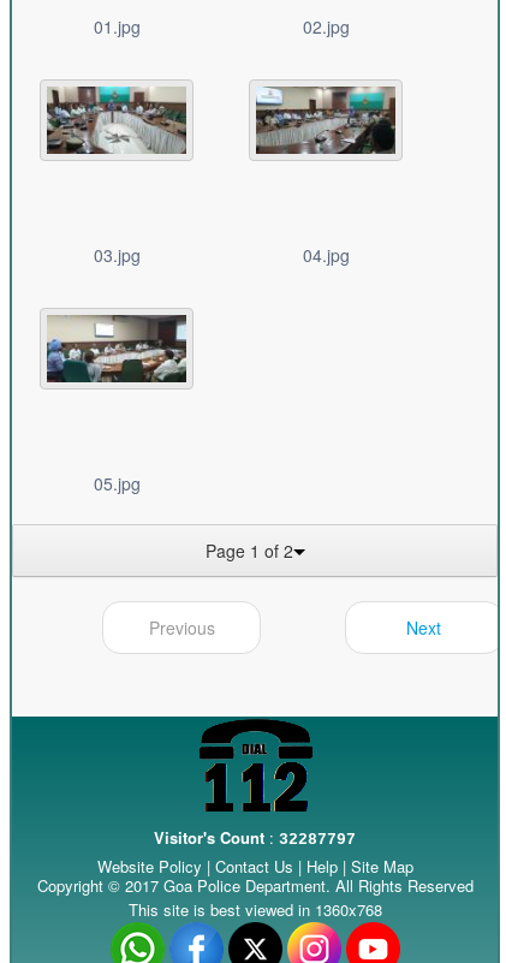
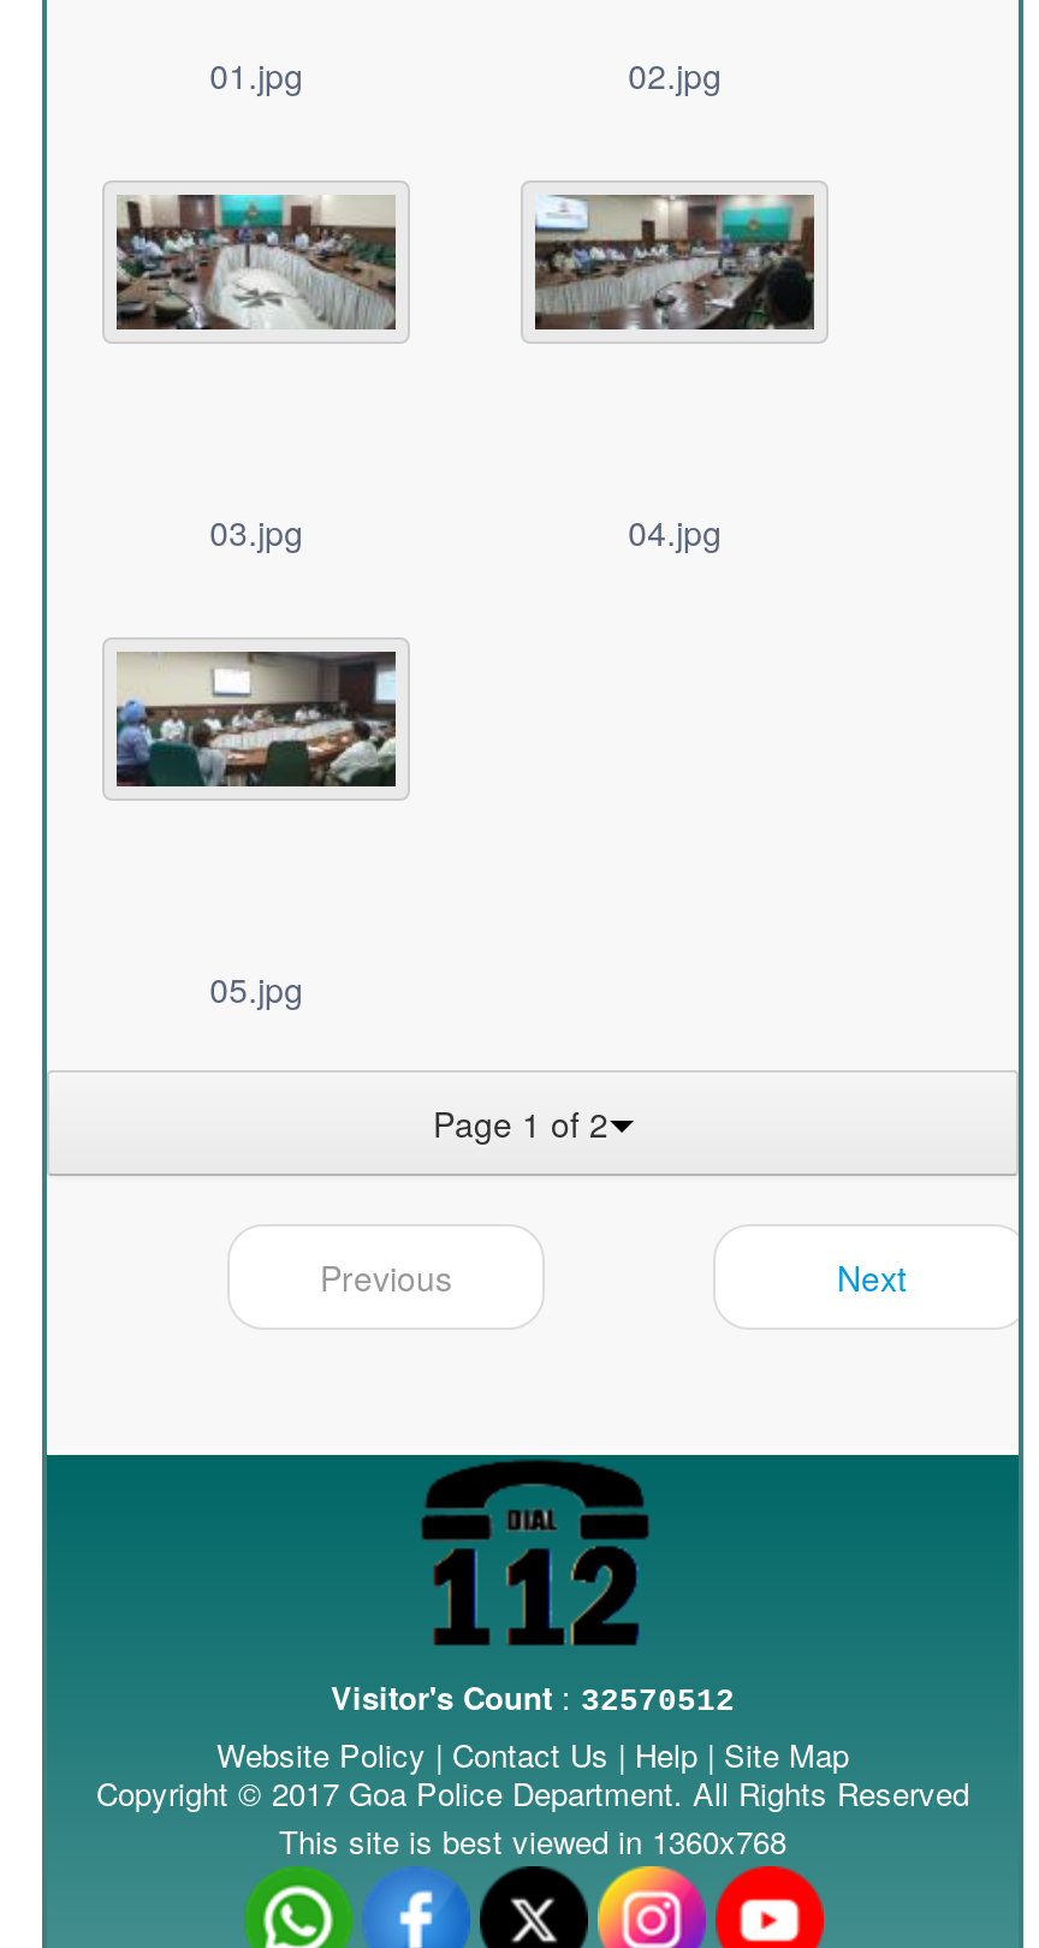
- Visitor's Count: 32287797
+ Visitor's Count: 32570512
